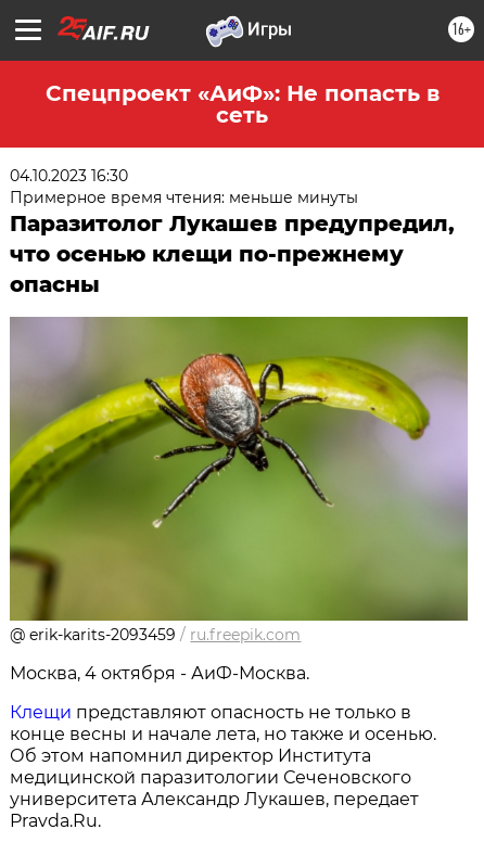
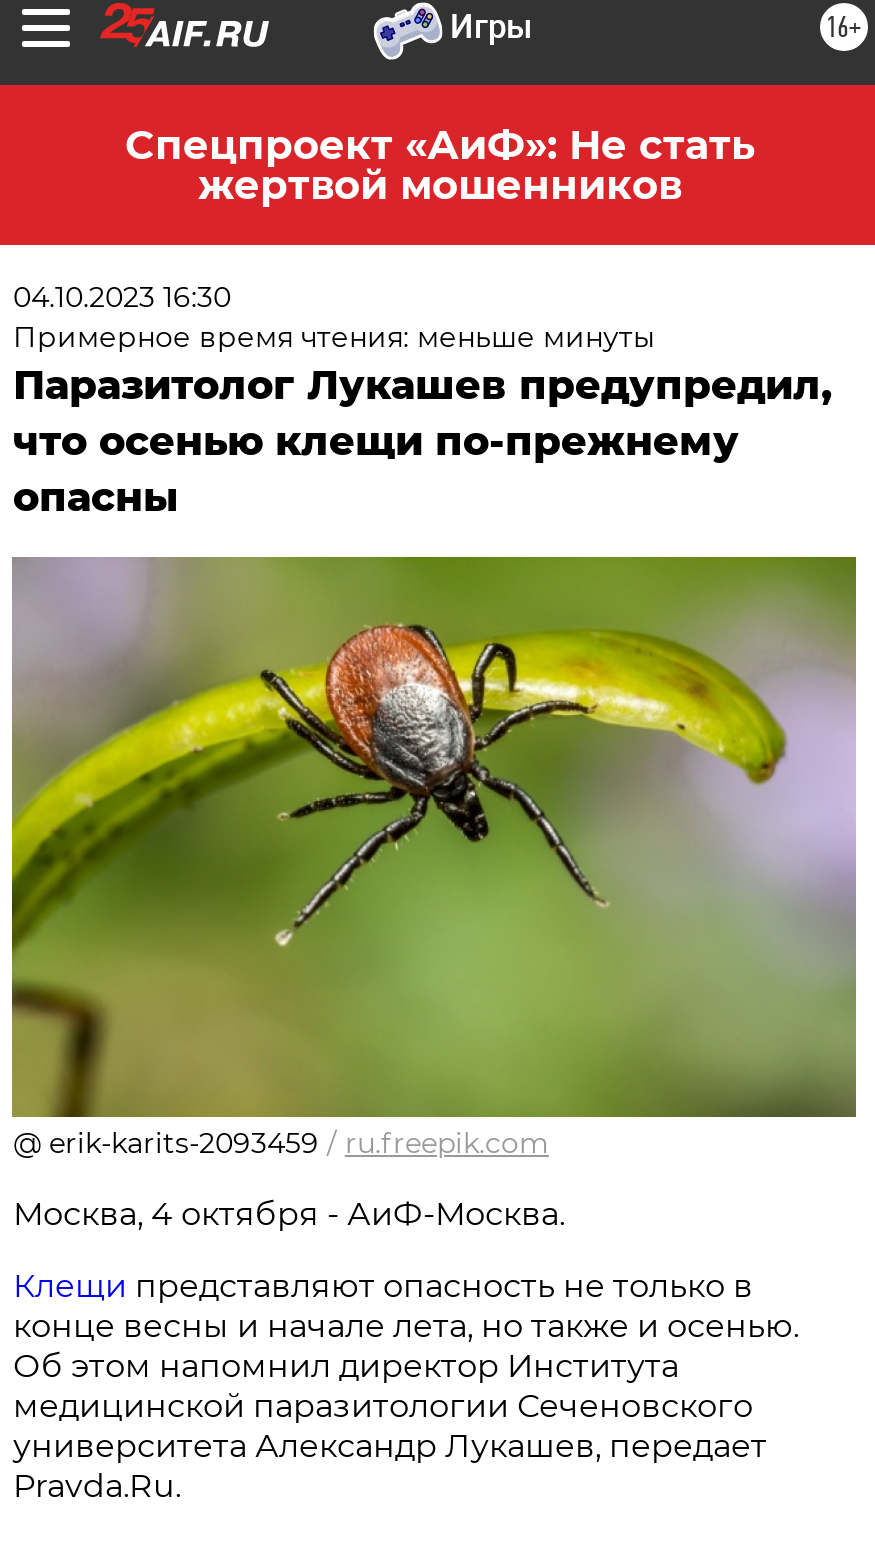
- Спецпроект «АиФ»: Не попасть в
- сеть
+ Спецпроект «АиФ»: Не стать
+ жертвой мошенников
